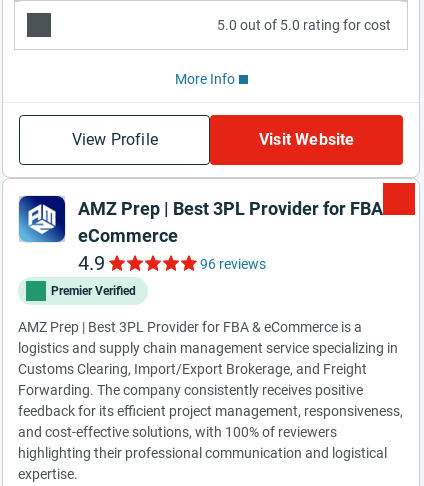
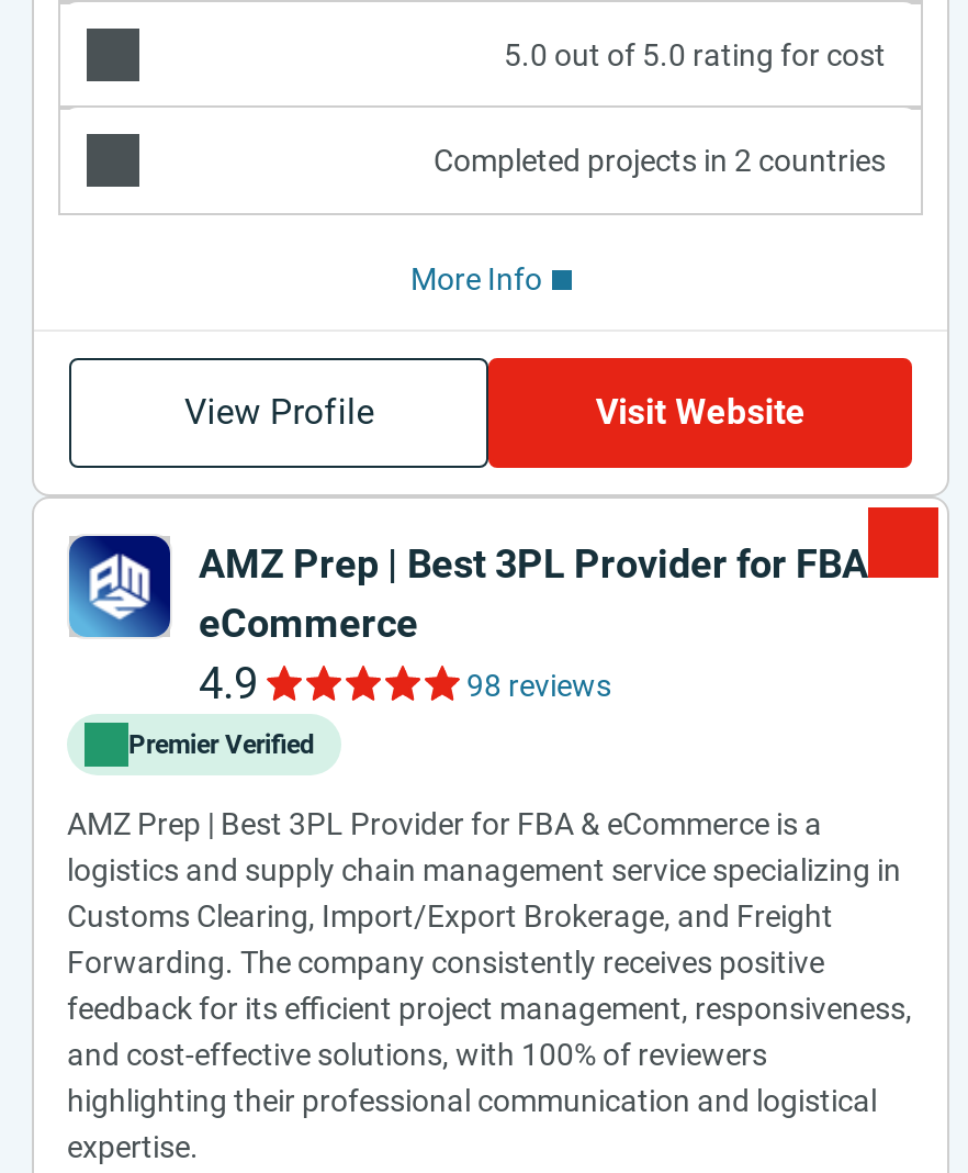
+ Completed projects in 2 countries

- 96 reviews
+ 98 reviews
